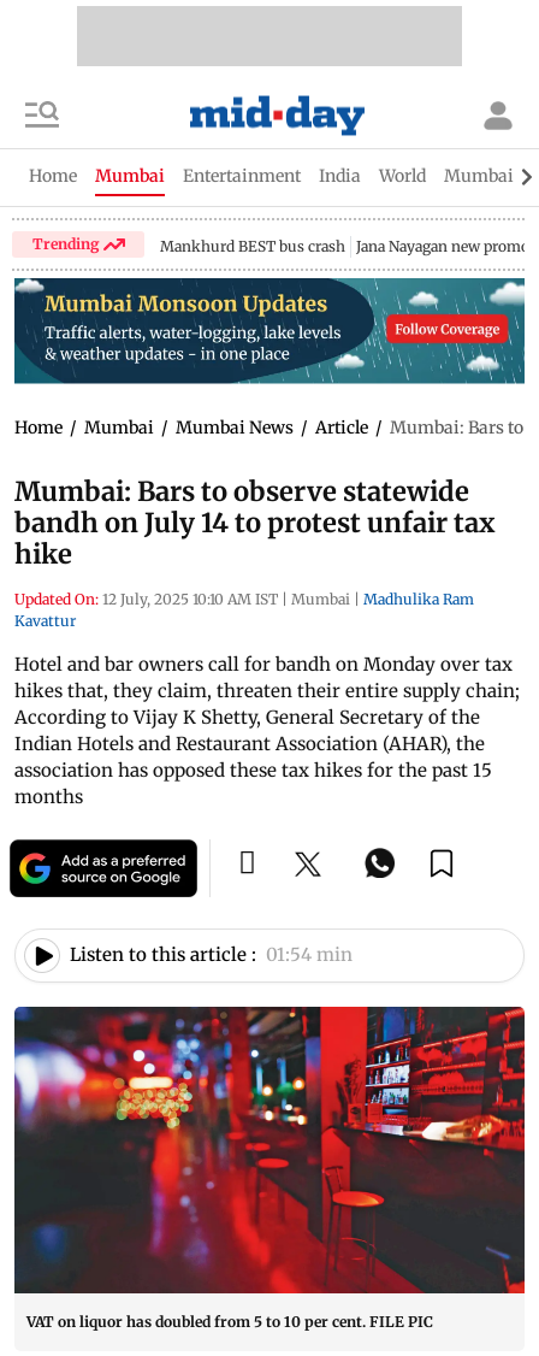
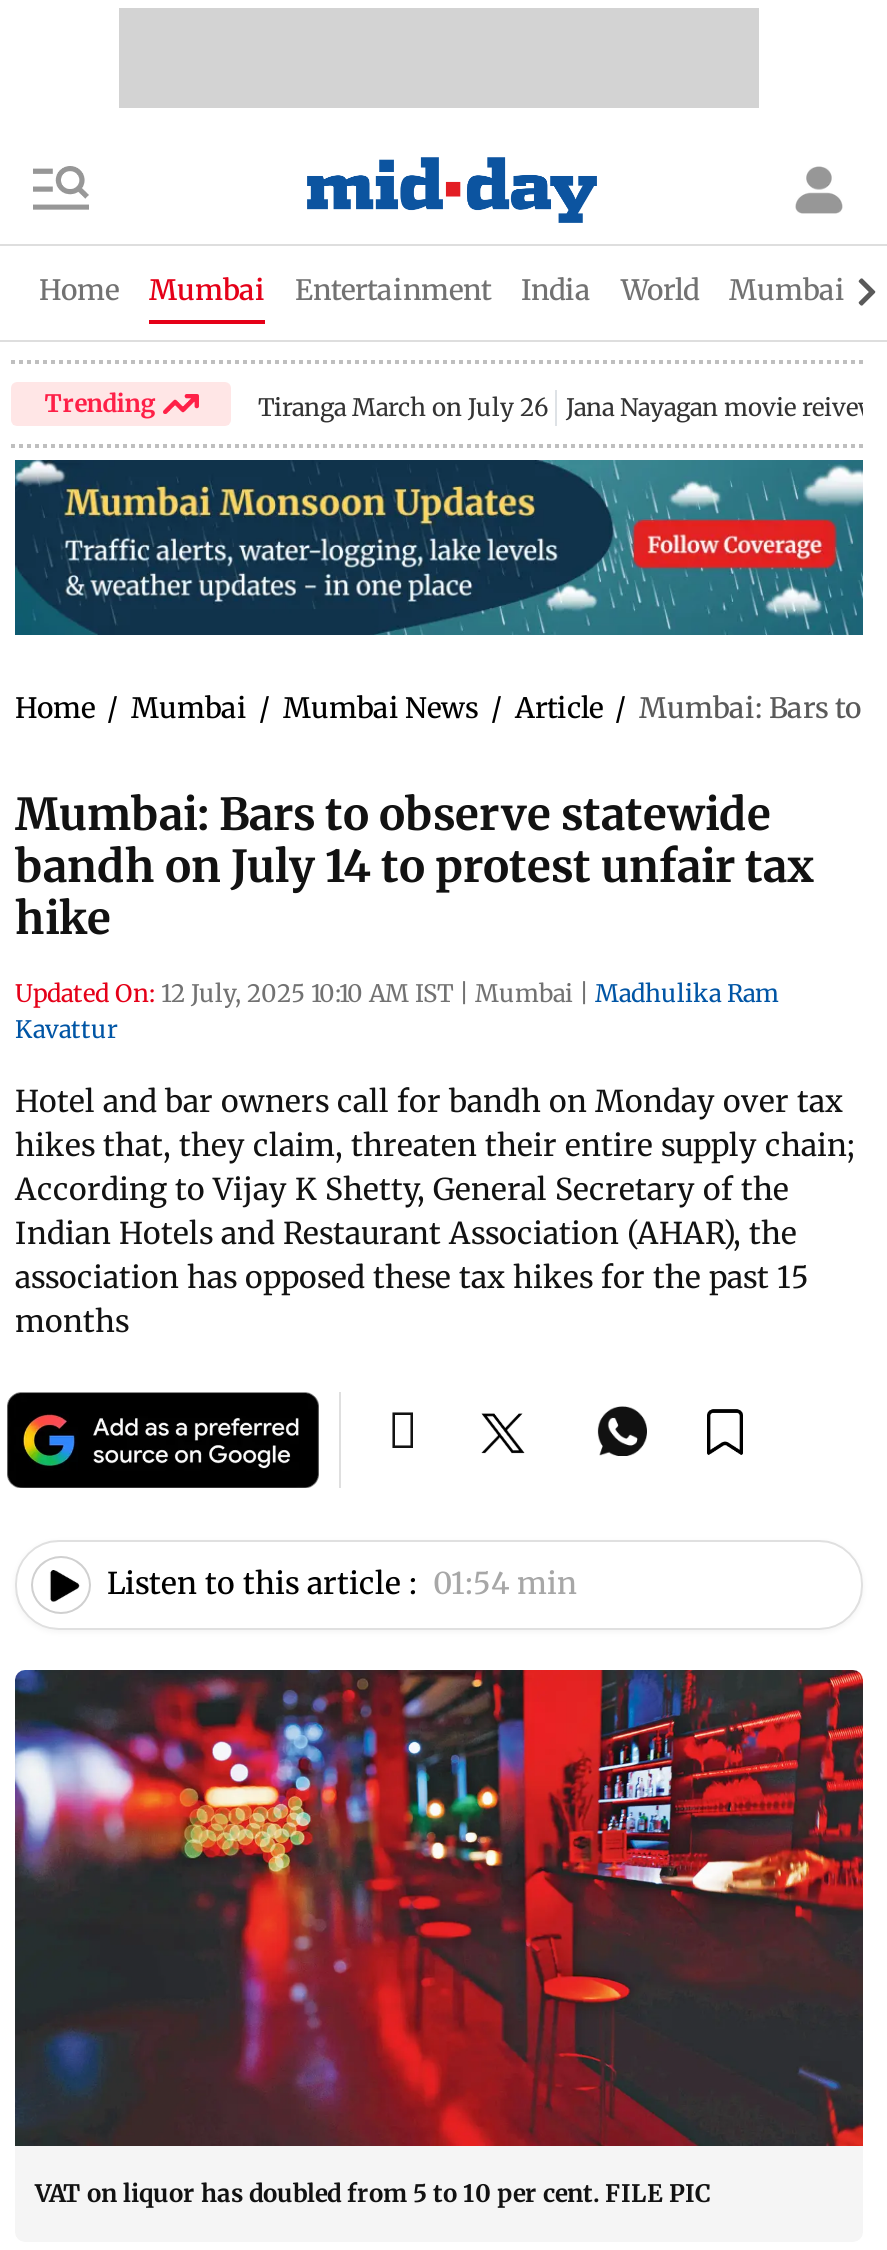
- Mankhurd BEST bus crash Jana Nayagan new promo
+ Tiranga March on July 26 Jana Nayagan movie reivew
